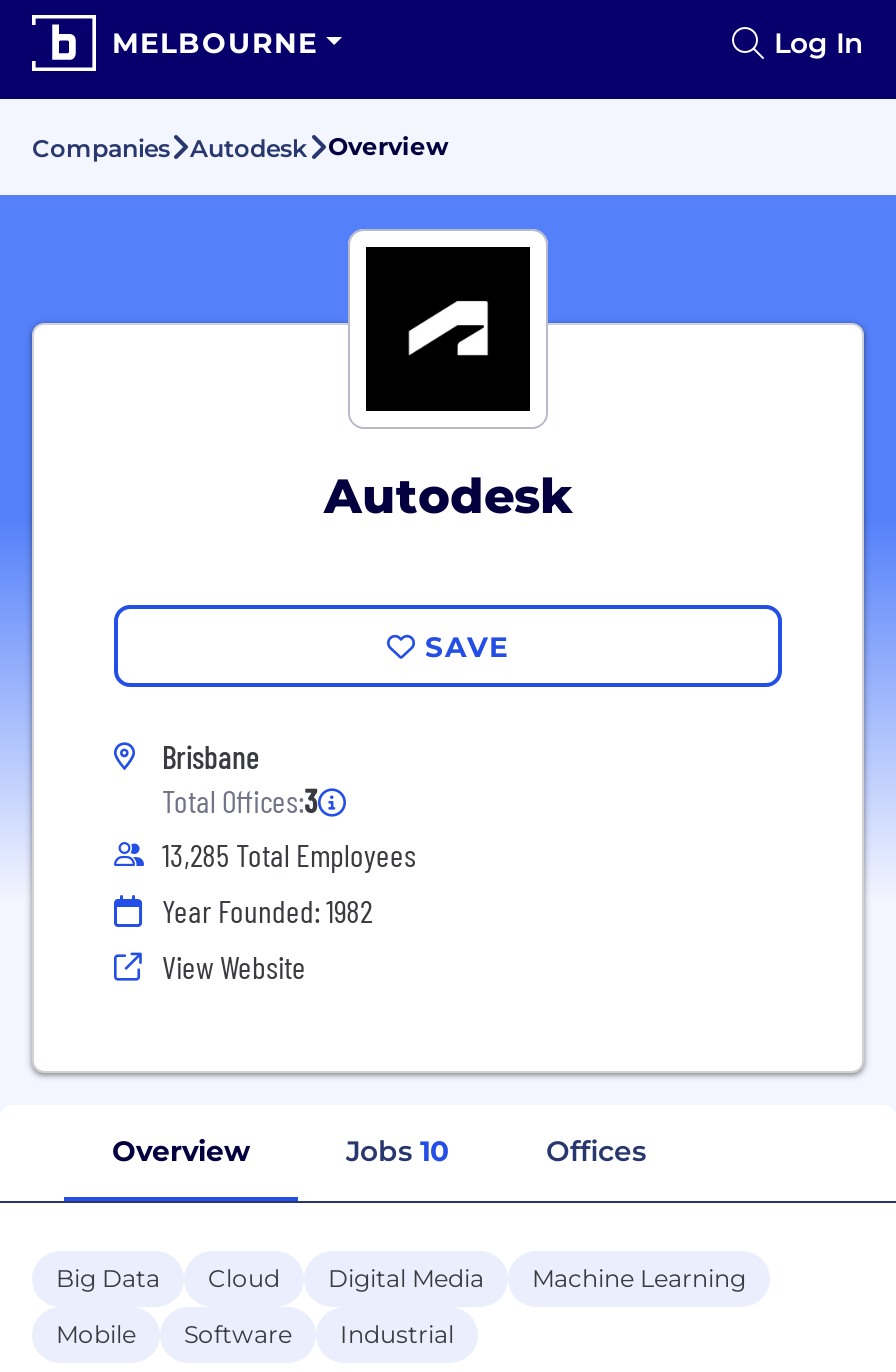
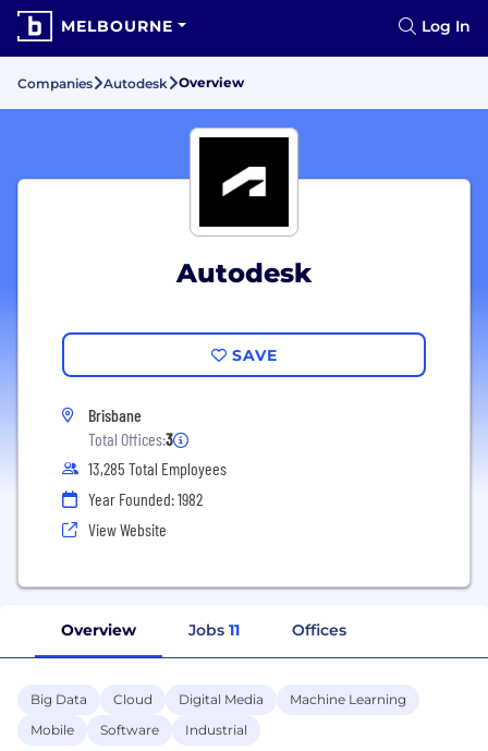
- Jobs 10
+ Jobs 11
